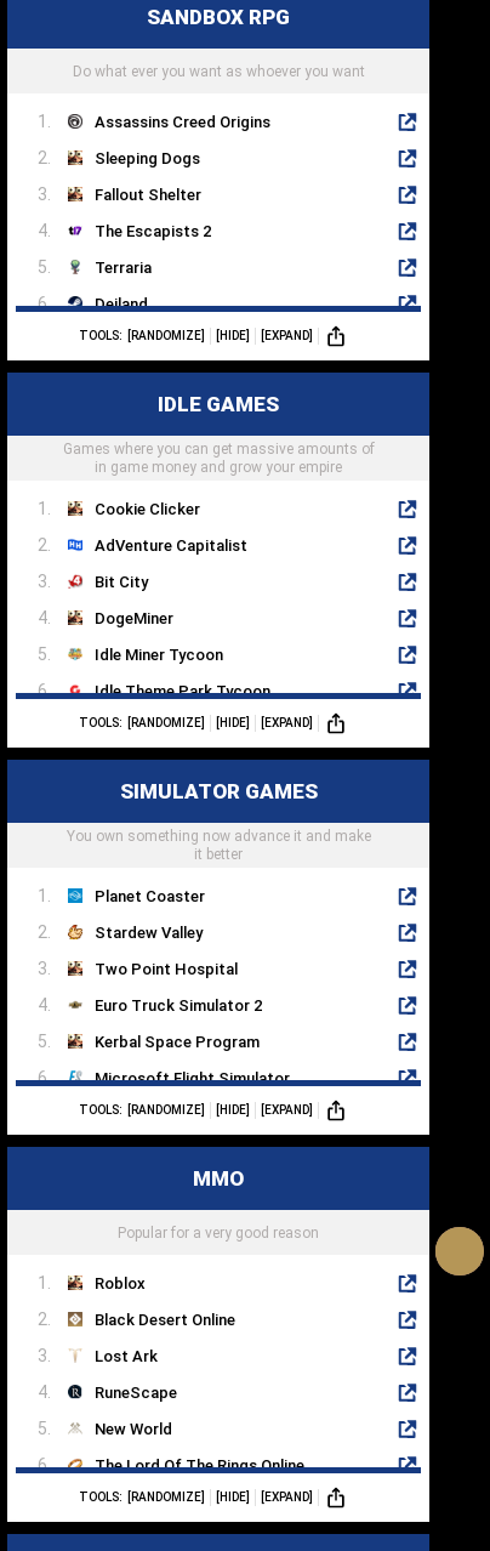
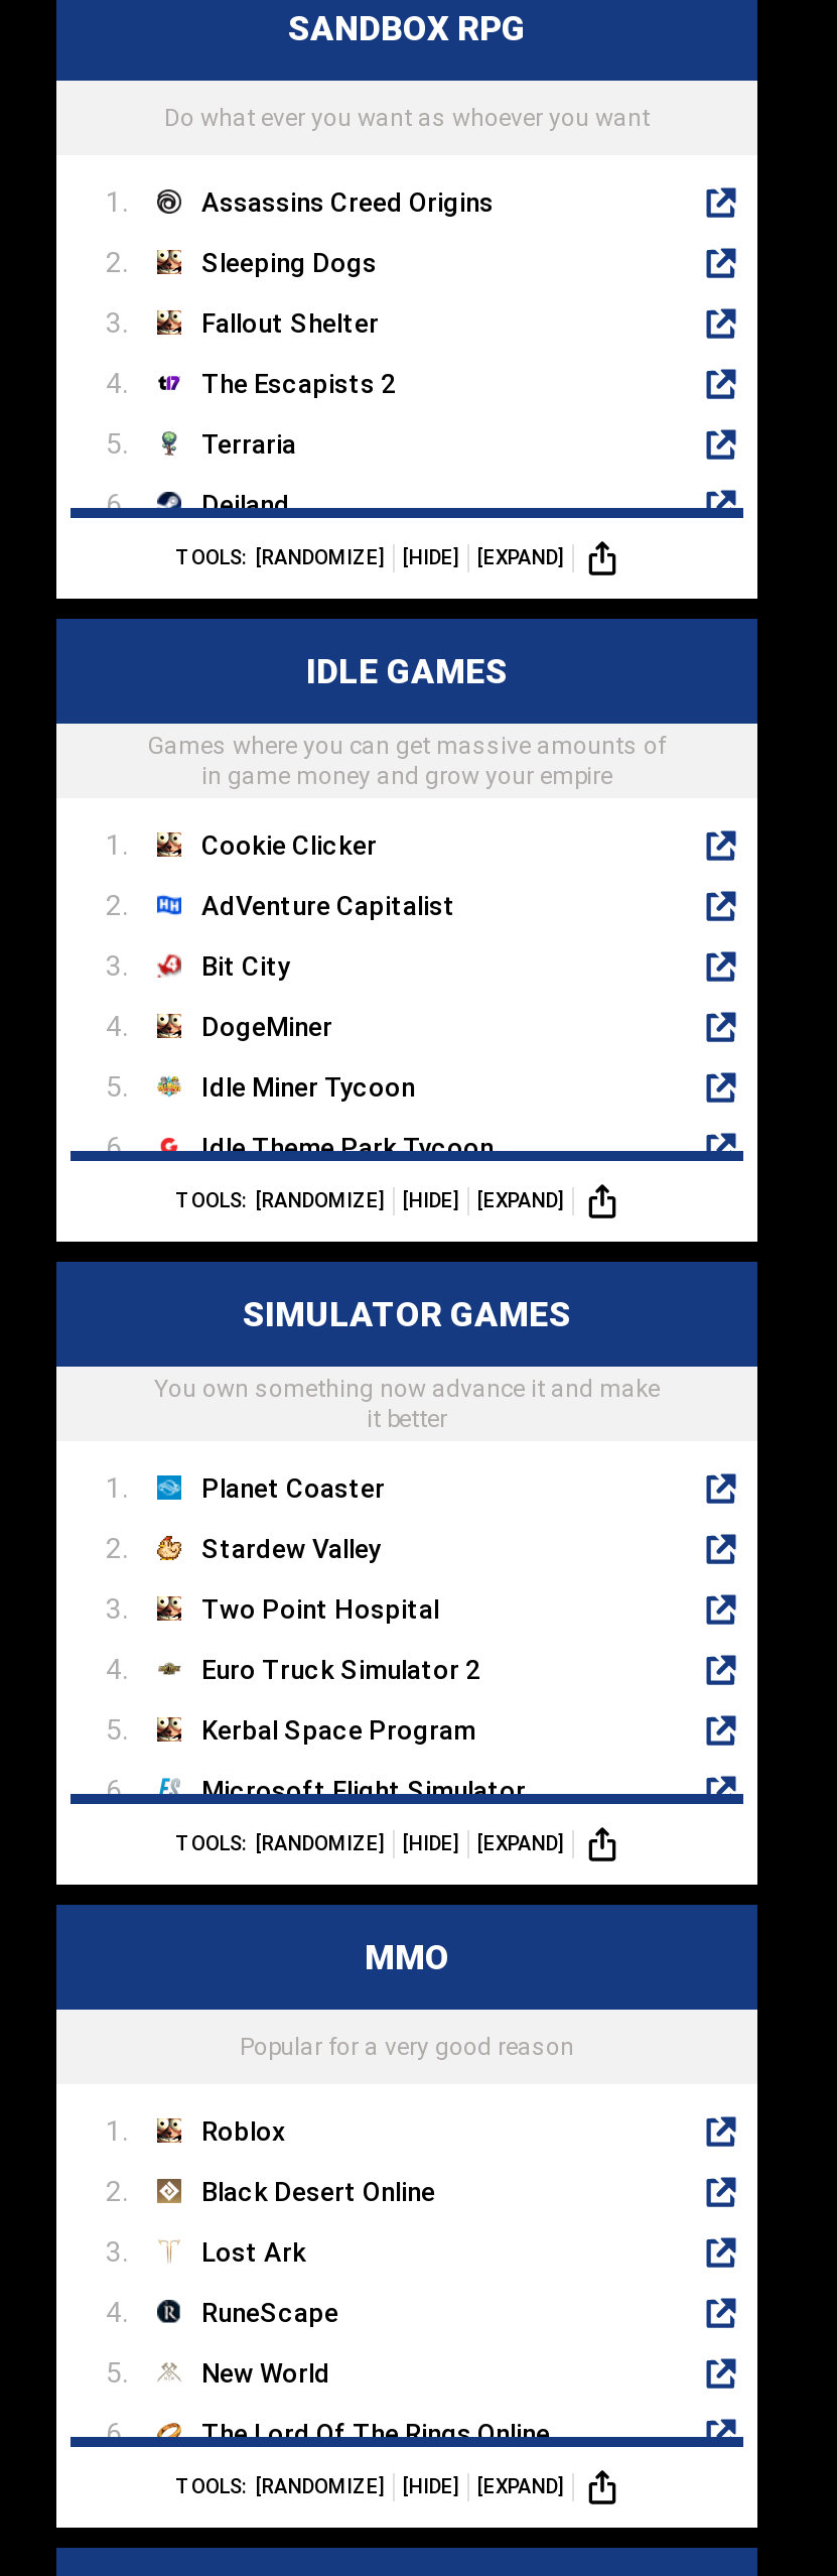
- [image]
